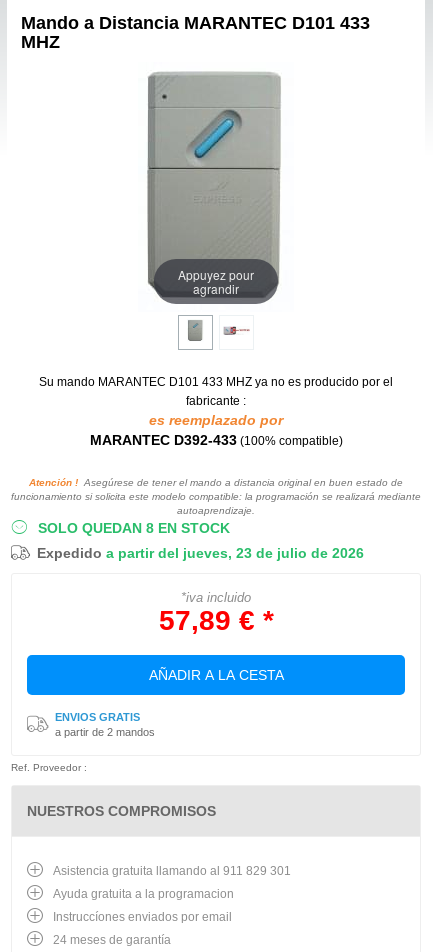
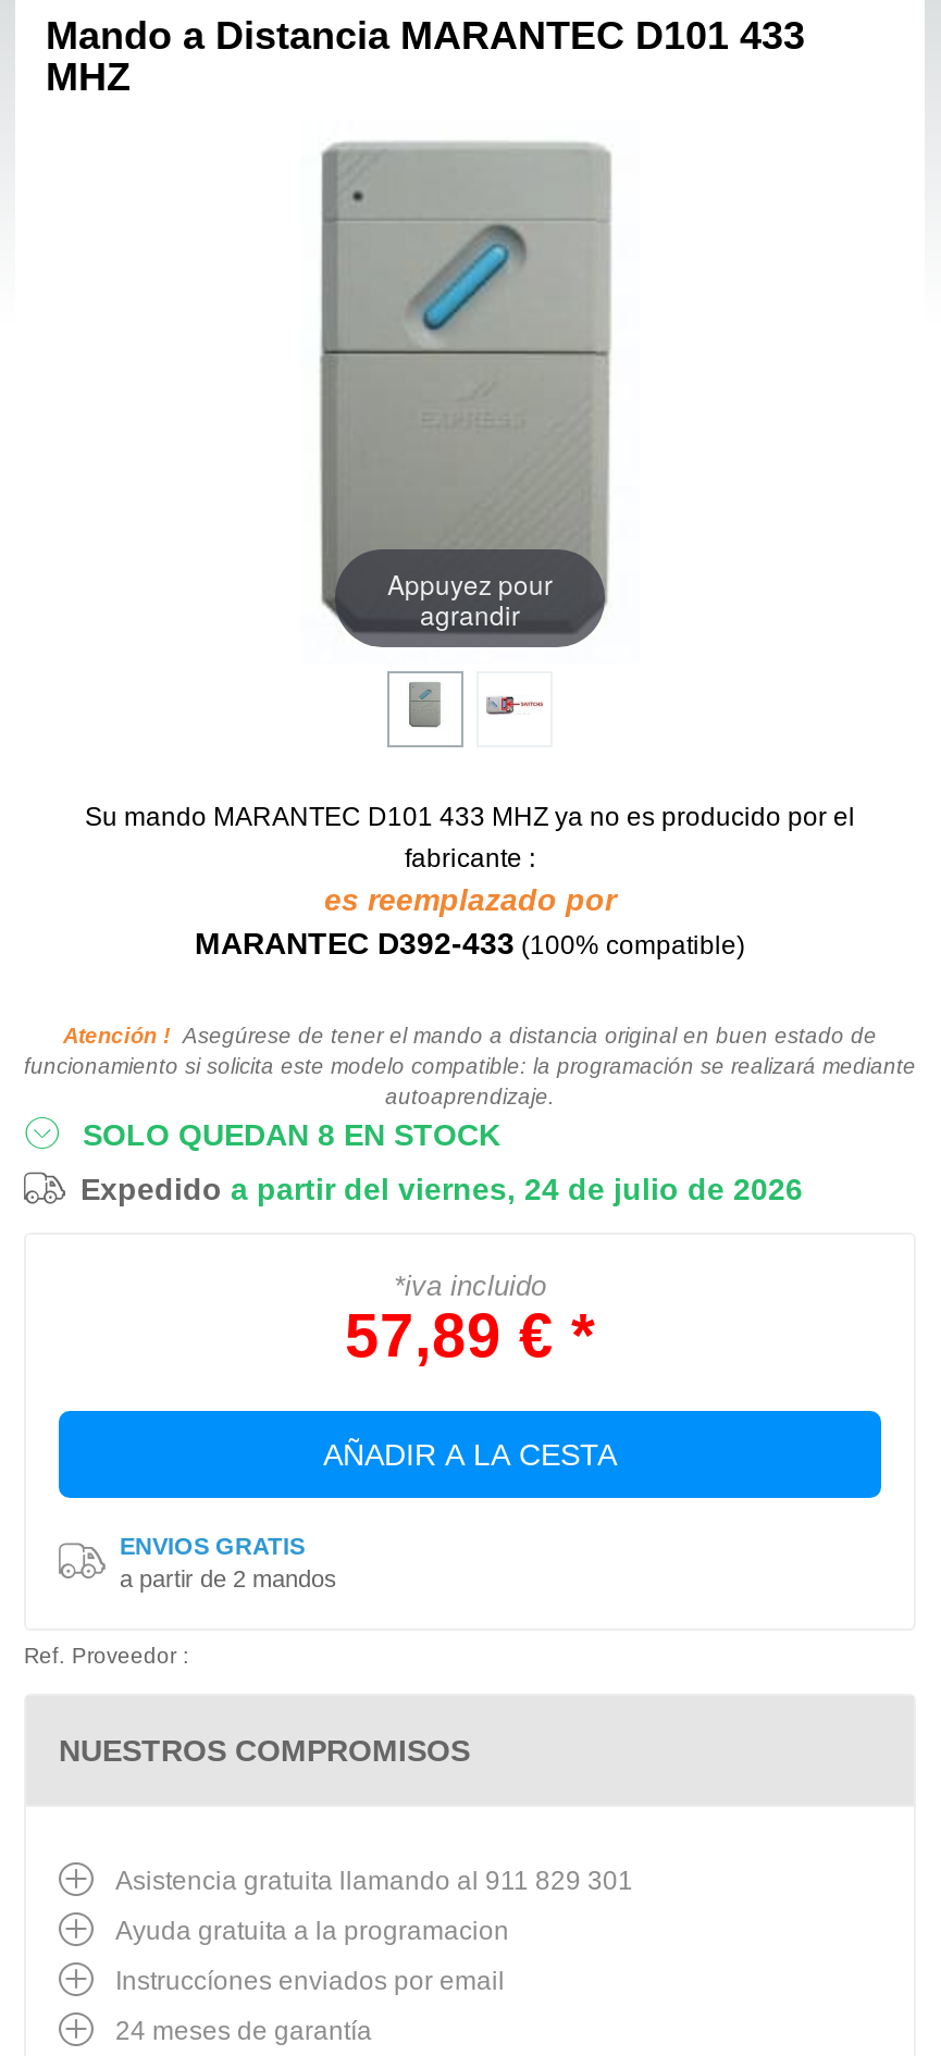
- Expedido a partir del jueves, 23 de julio de 2026
+ Expedido a partir del viernes, 24 de julio de 2026
